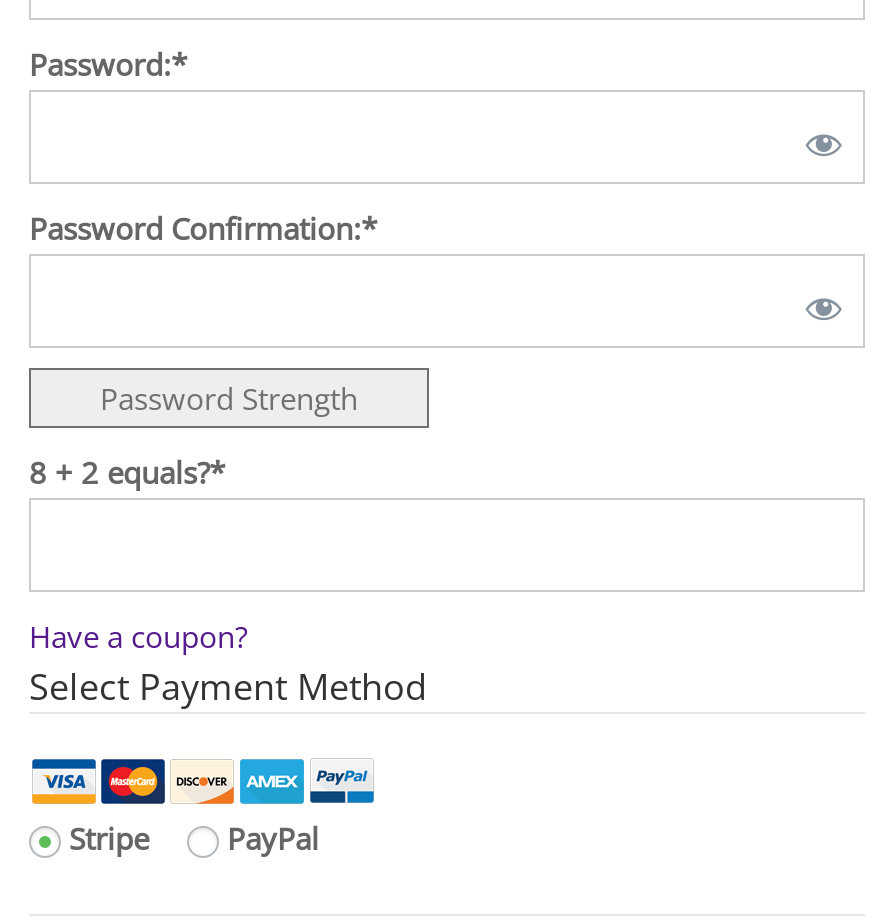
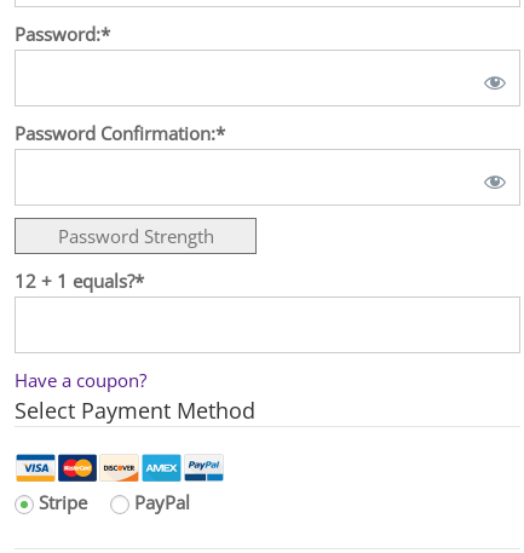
- 8 + 2 equals?*
+ 12 + 1 equals?*
